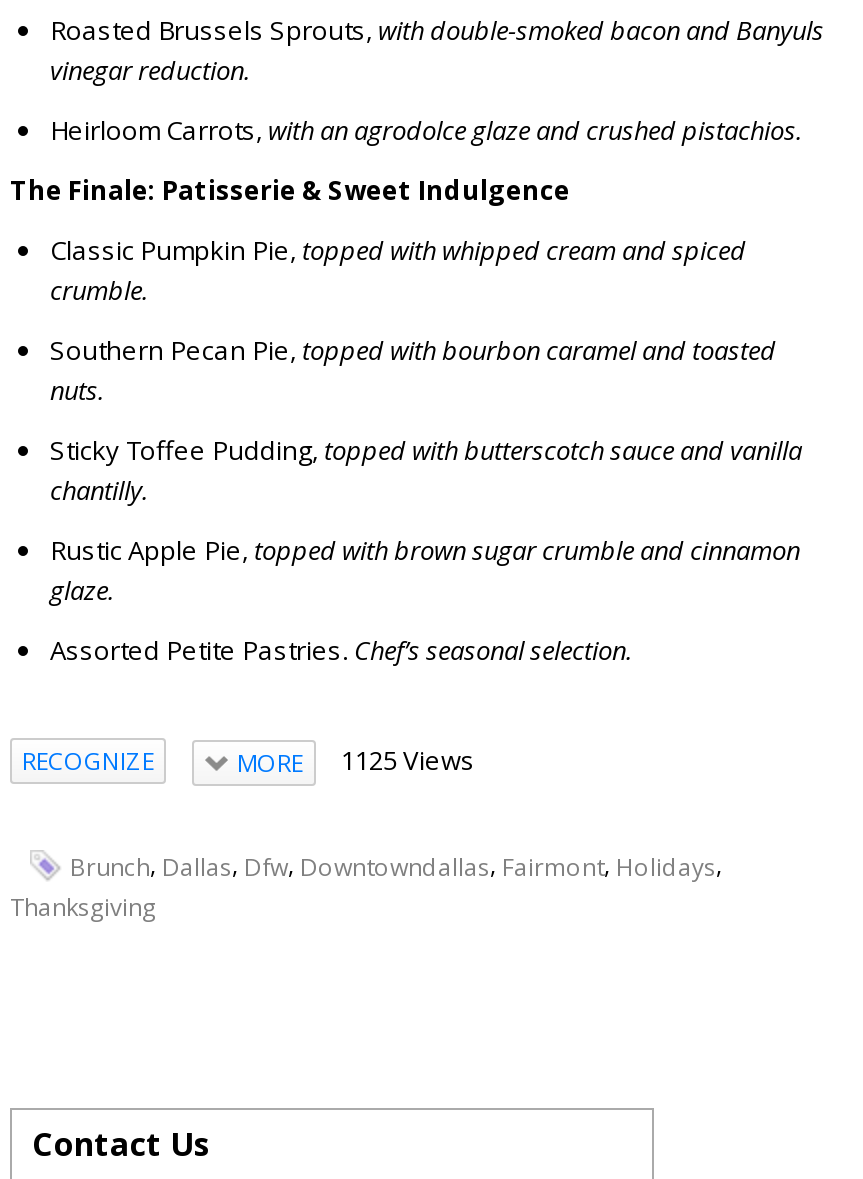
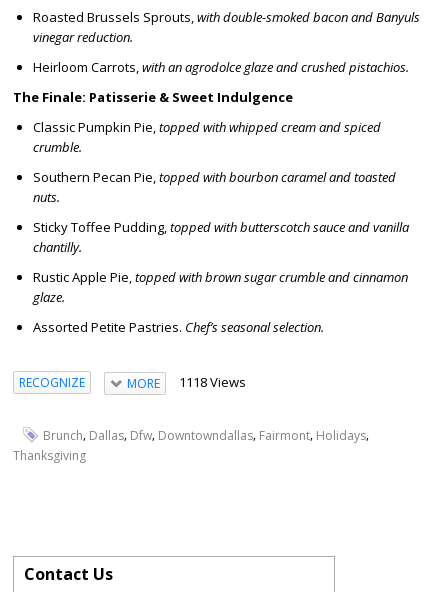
- MORE 1125 Views
+ MORE 1118 Views
